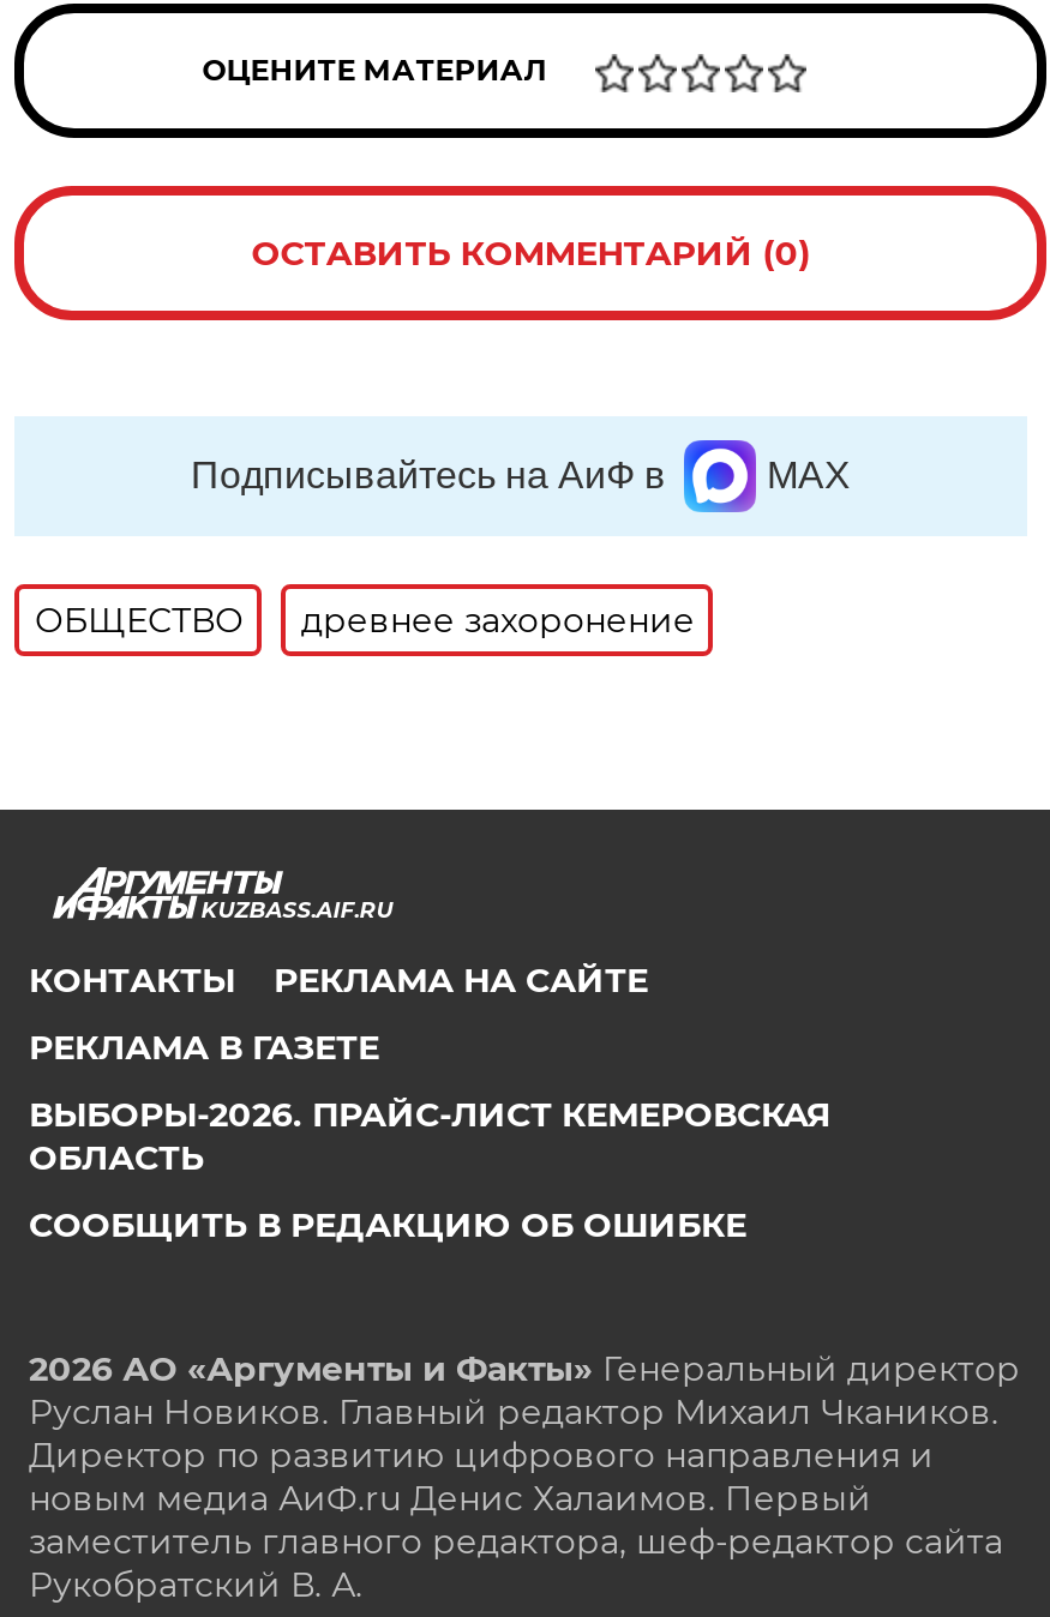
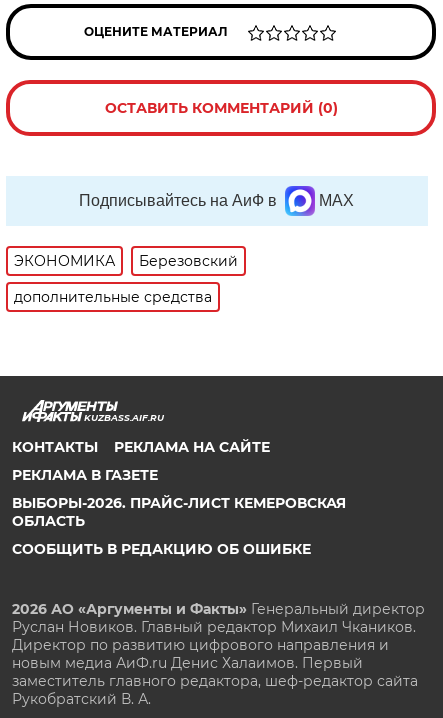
- ОБЩЕСТВО
- древнее захоронение
+ ЭКОНОМИКА
+ Березовский
+ дополнительные средства
